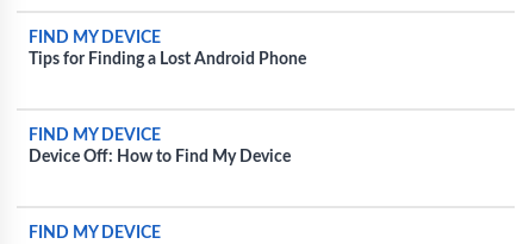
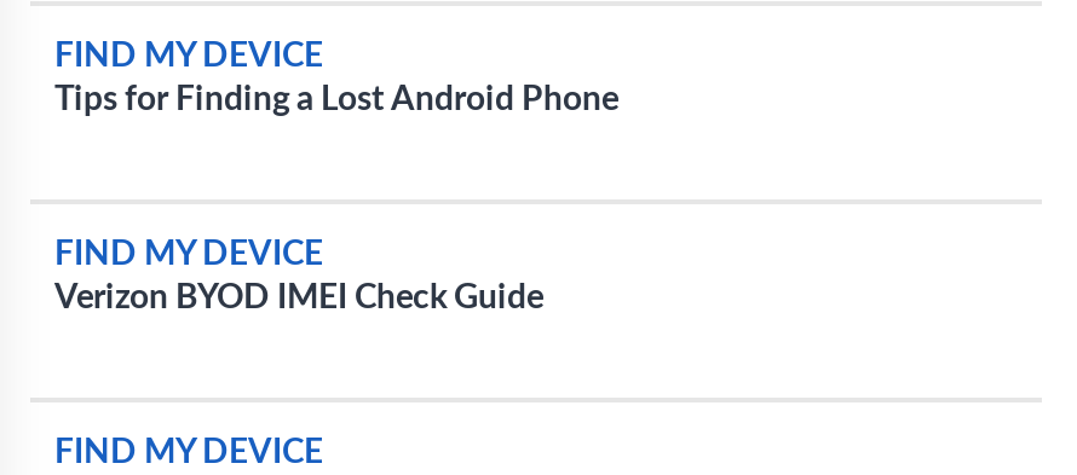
- Device Off: How to Find My Device
+ Verizon BYOD IMEI Check Guide
